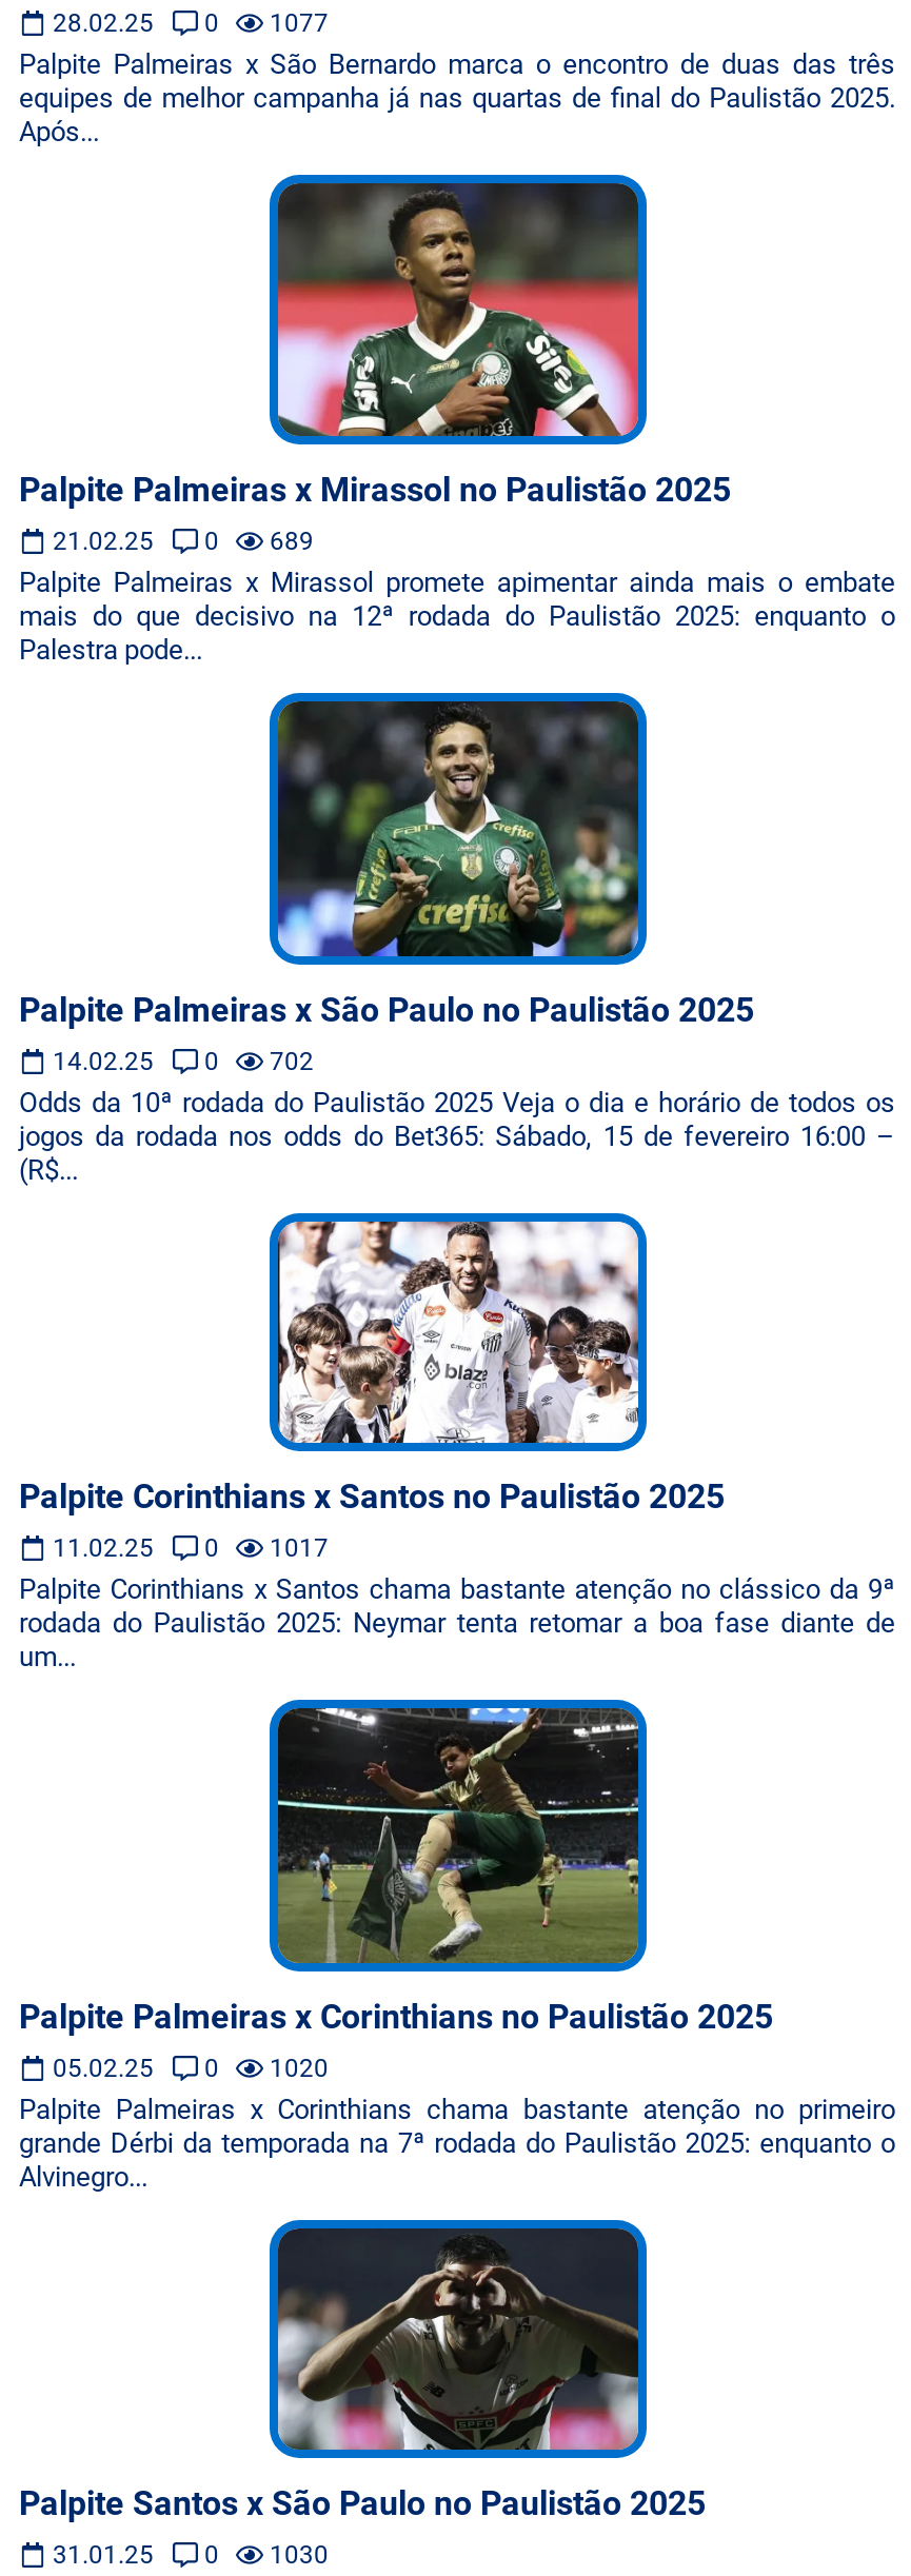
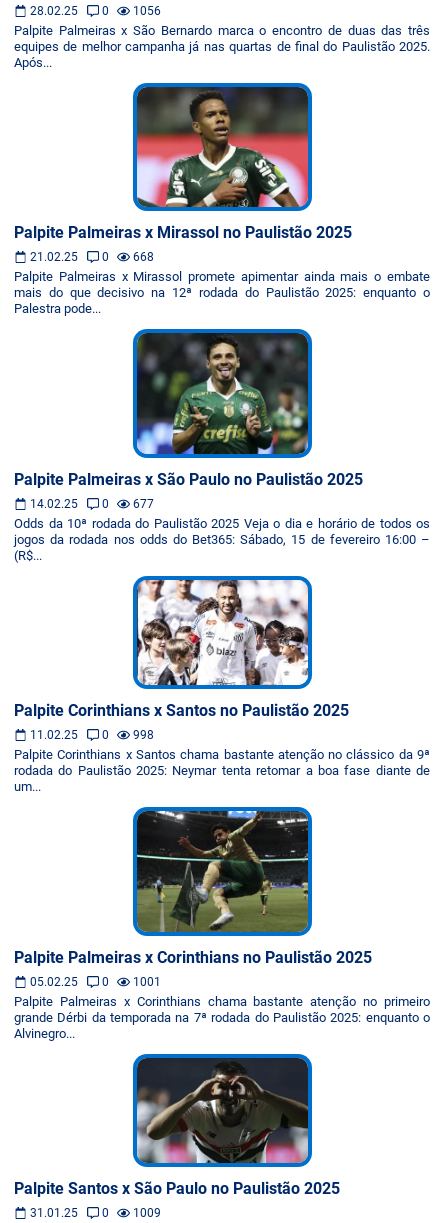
- 28.02.25 0 1077
+ 28.02.25 0 1056

- 21.02.25 0 689
+ 21.02.25 0 668

- 14.02.25 0 702
+ 14.02.25 0 677

- 11.02.25 0 1017
+ 11.02.25 0 998

- 05.02.25 0 1020
+ 05.02.25 0 1001

- 31.01.25 0 1030
+ 31.01.25 0 1009
